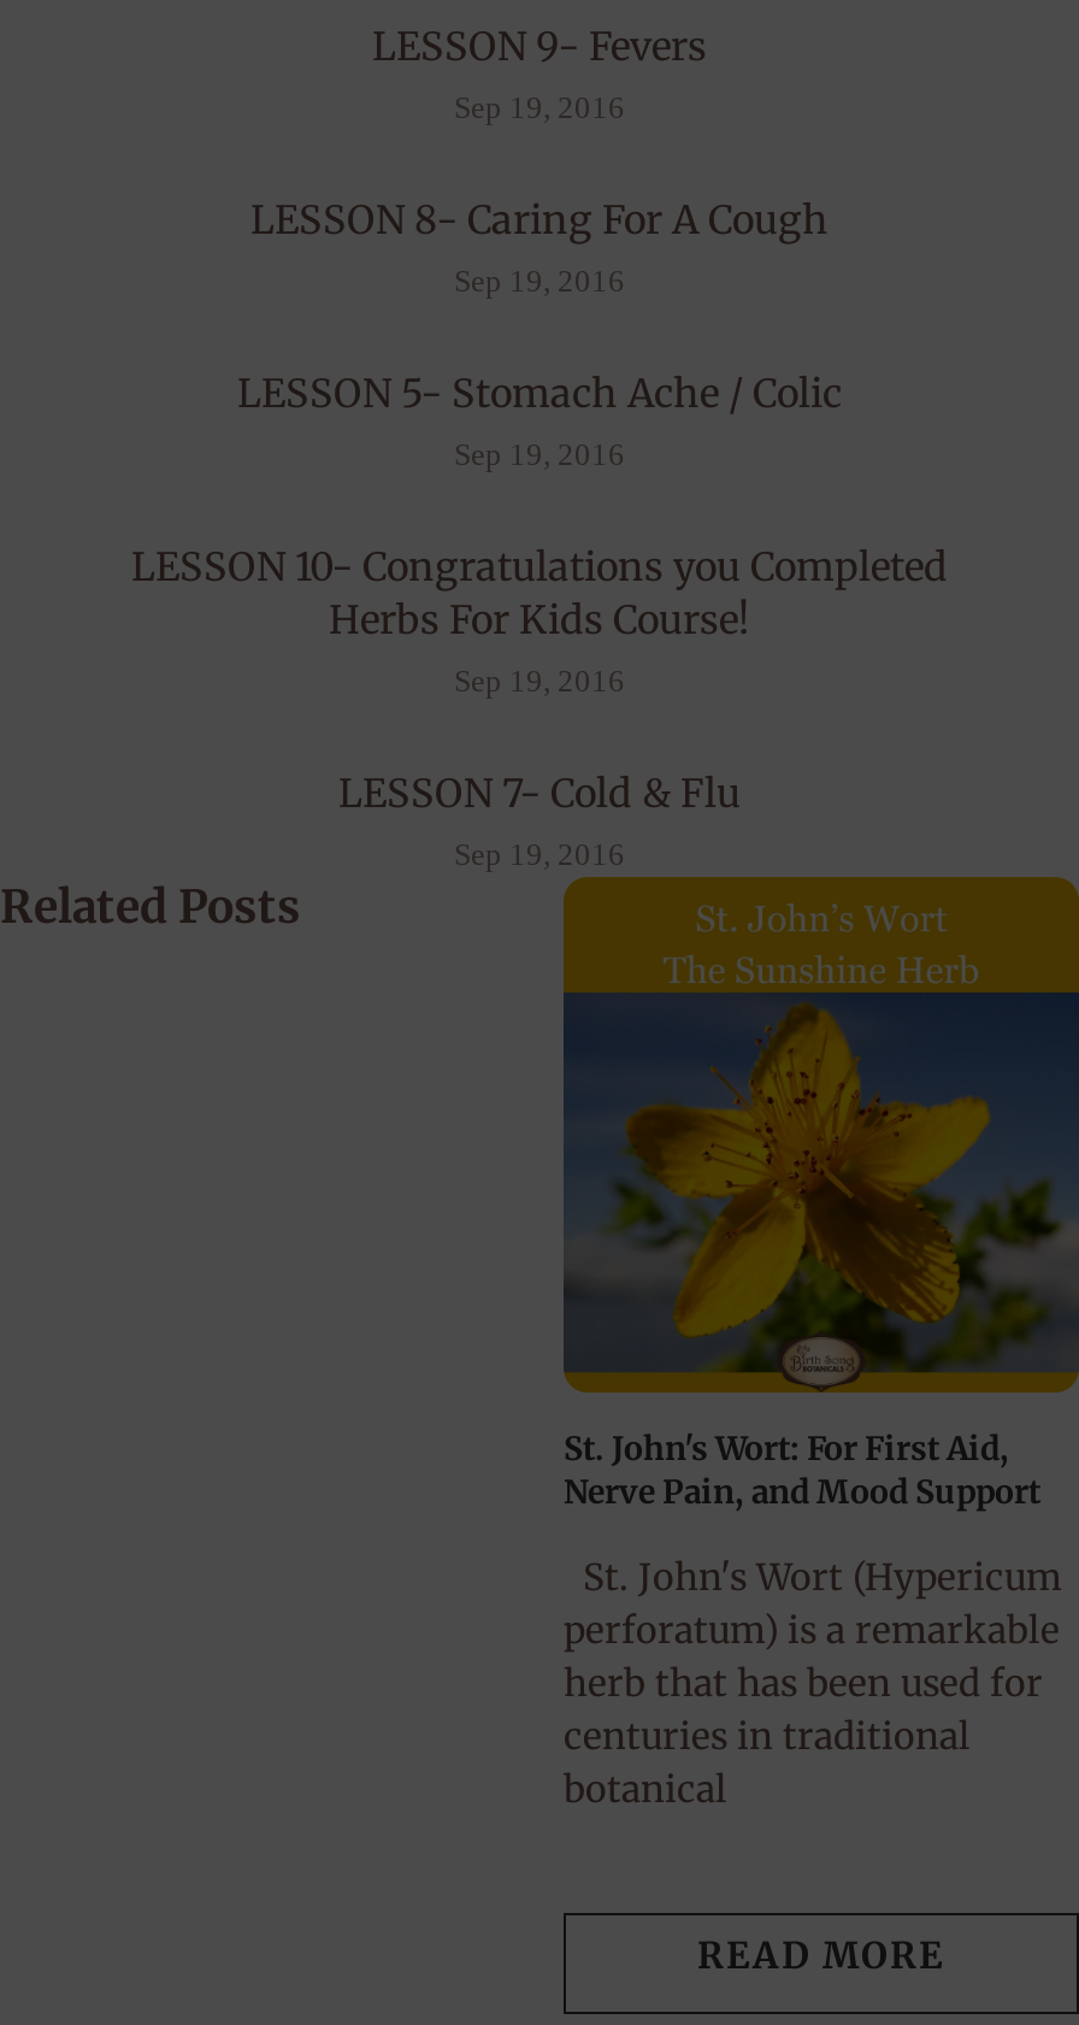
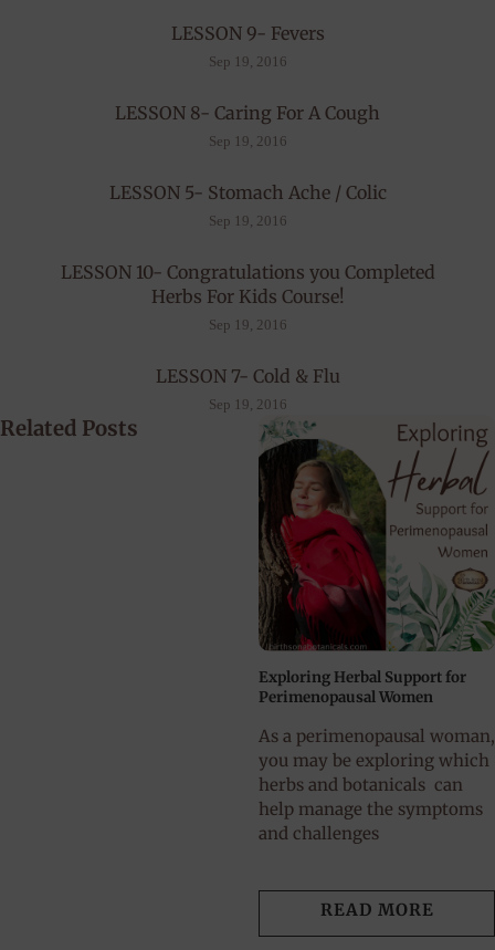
- [image]
- St. John's Wort: For First Aid,
- Nerve Pain, and Mood Support
+ [image]
+ Exploring Herbal Support for
+ Perimenopausal Women

- St. John's Wort (Hypericum
- perforatum) is a remarkable
- herb that has been used for
- centuries in traditional
- botanical
+ As a perimenopausal woman,
+ you may be exploring which
+ herbs and botanicals can
+ help manage the symptoms
+ and challenges
